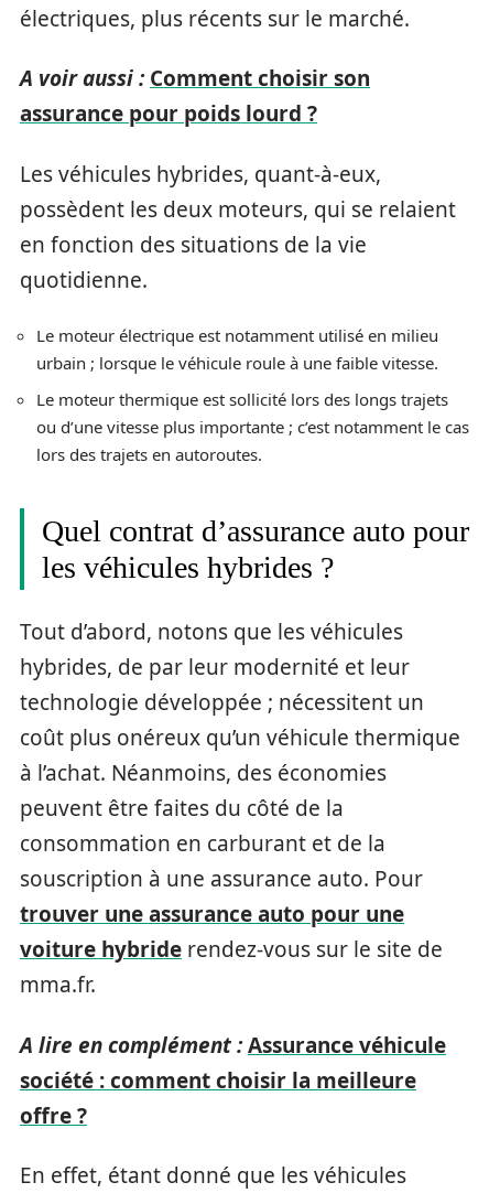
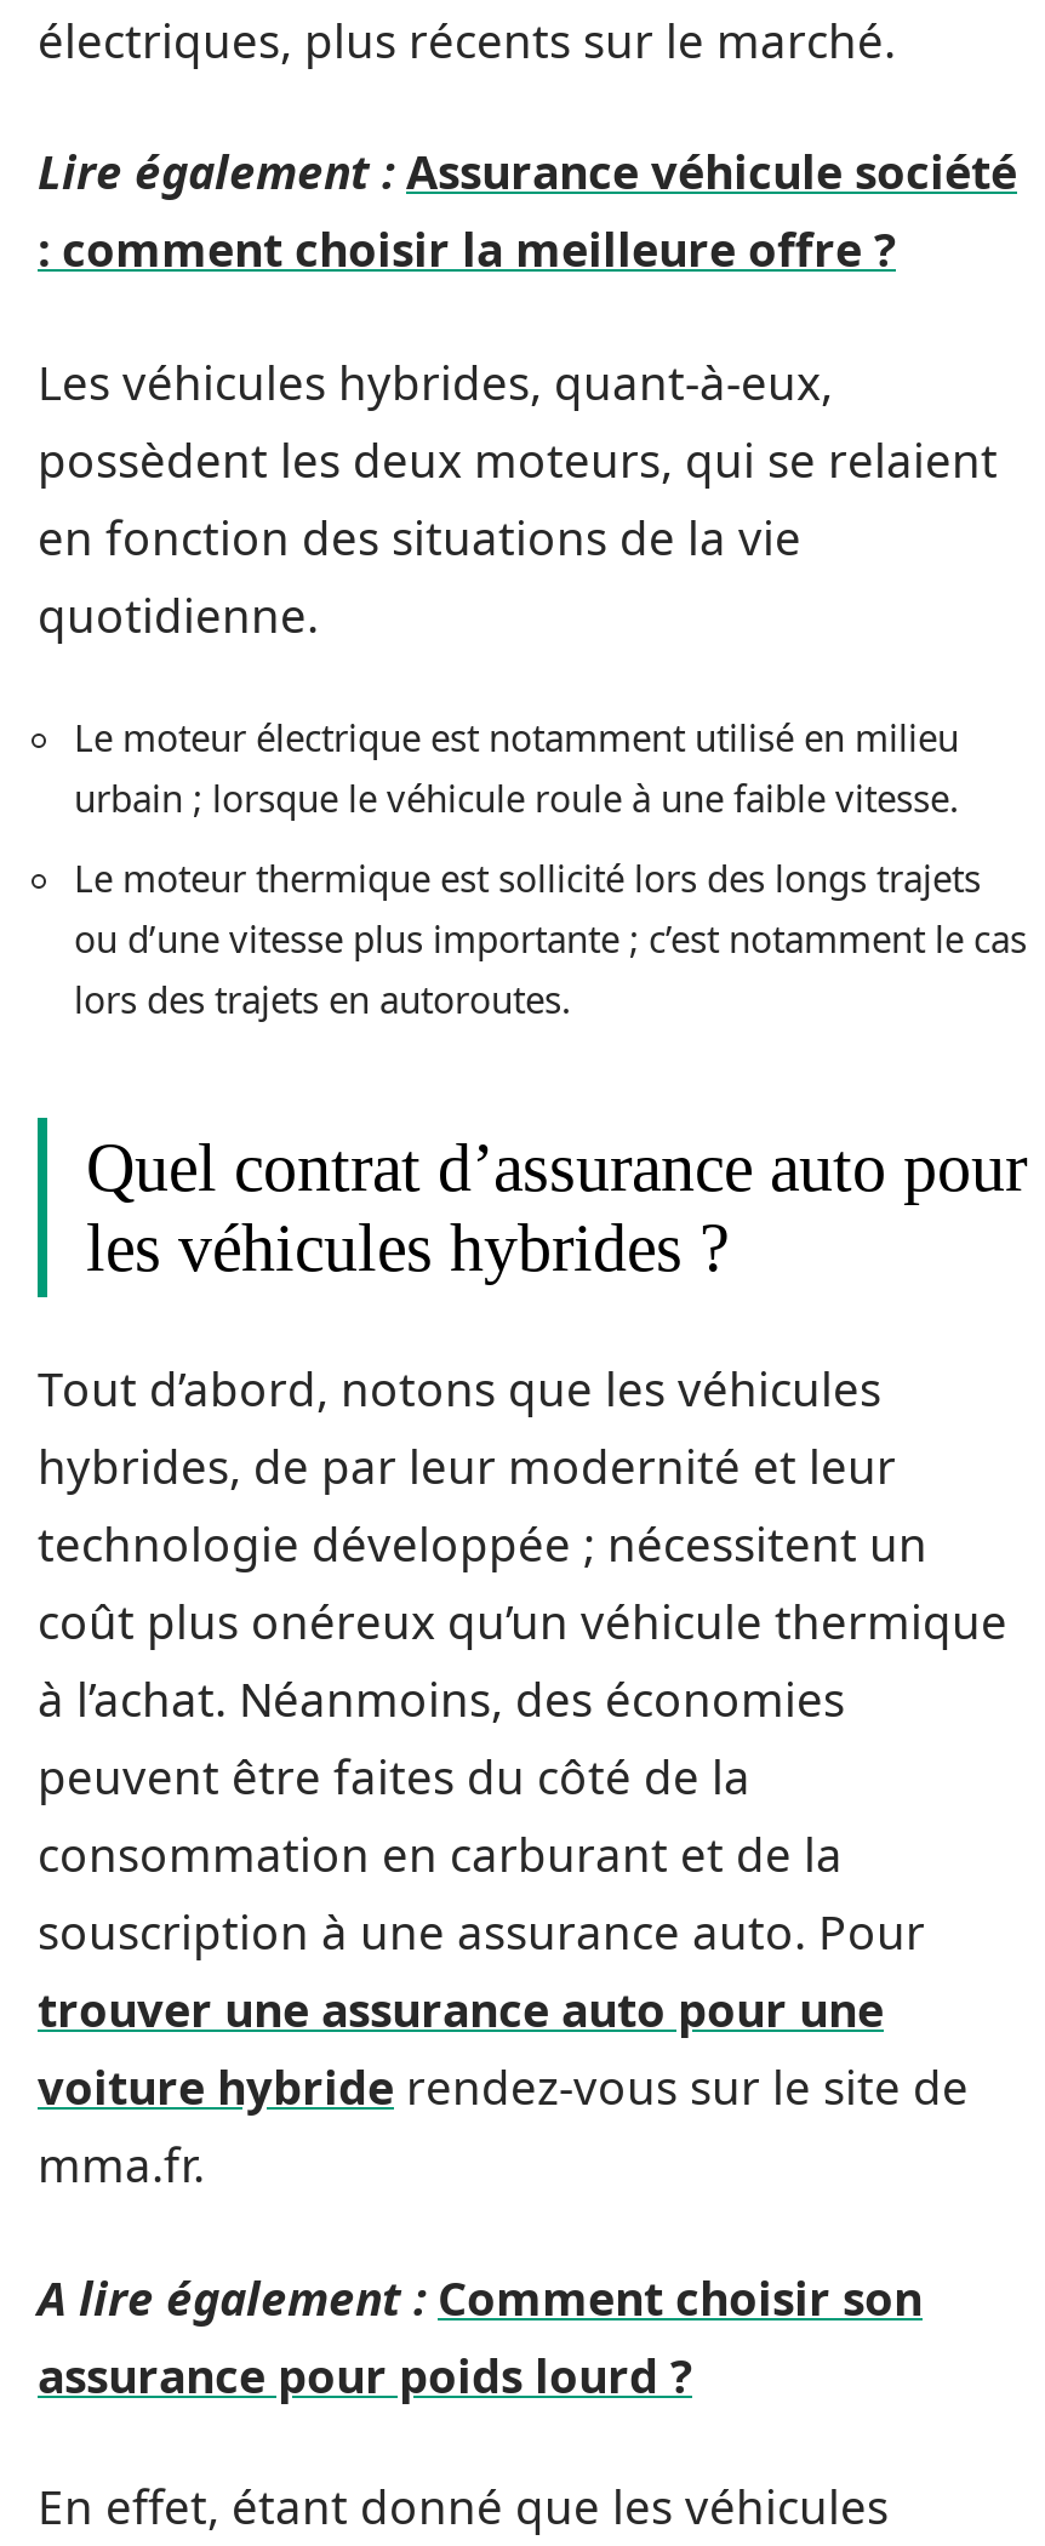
- A voir aussi : Comment choisir son
+ Lire également : Assurance véhicule société
+ : comment choisir la meilleure offre ?

moved down: assurance pour poids lourd ?

- A lire en complément : Assurance véhicule
- société : comment choisir la meilleure
- offre ?
+ A lire également : Comment choisir son
